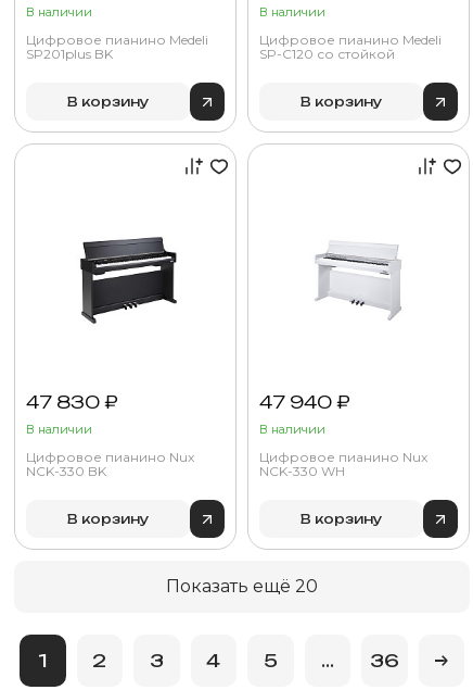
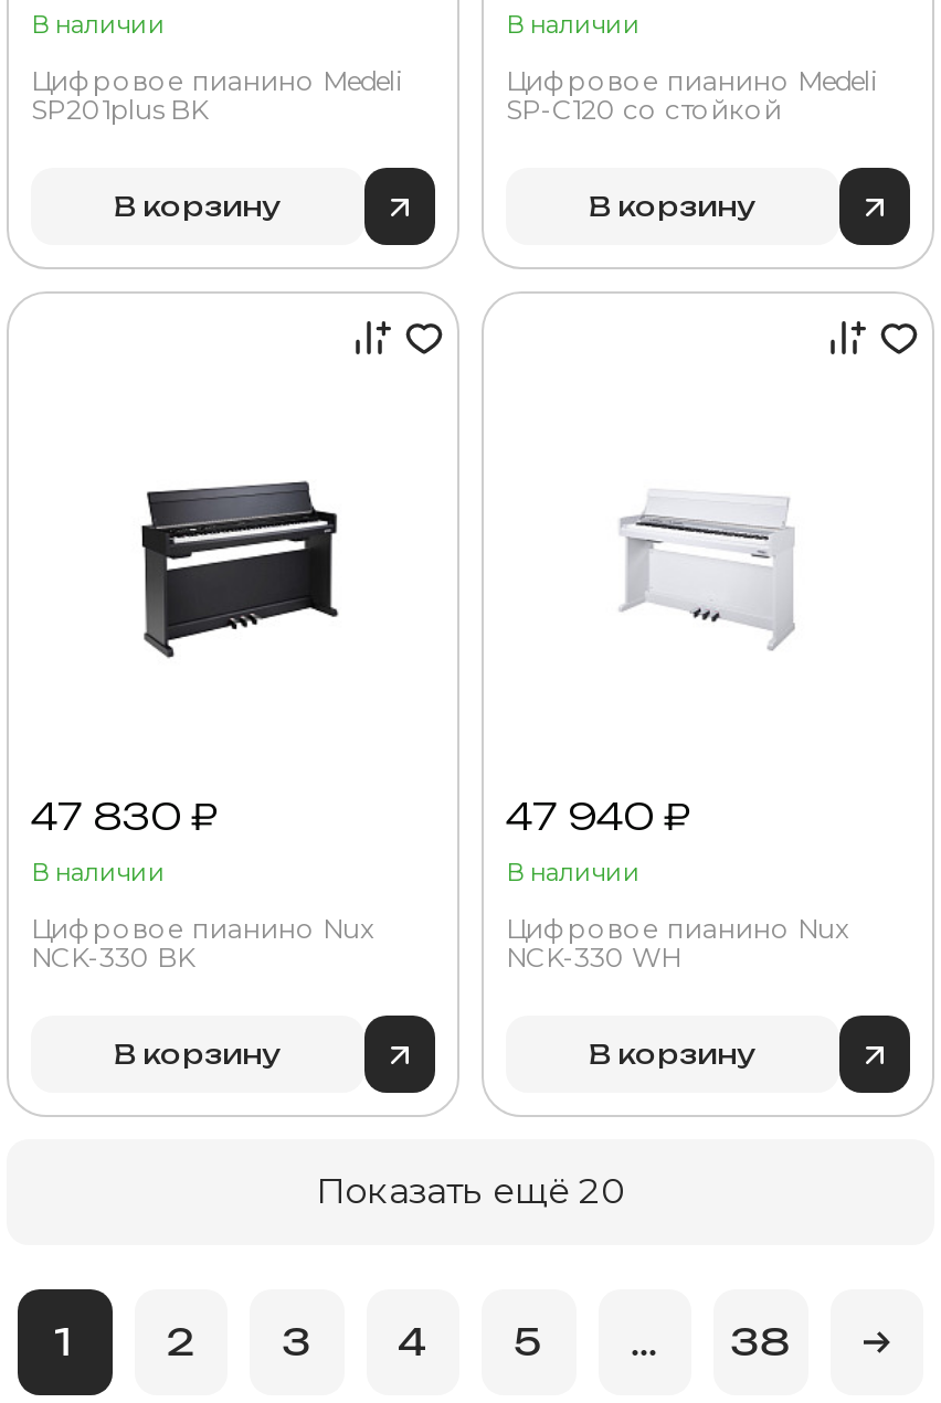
- 36
+ 38
